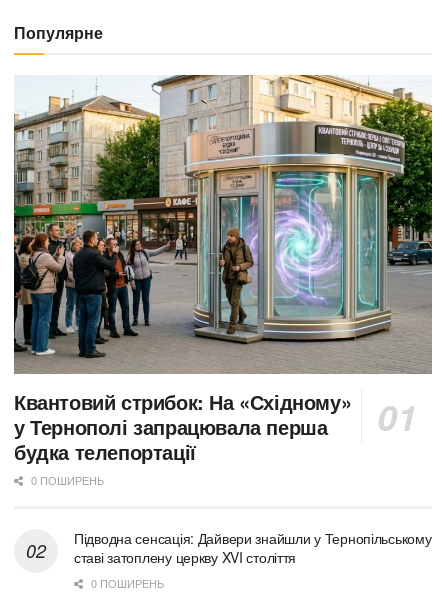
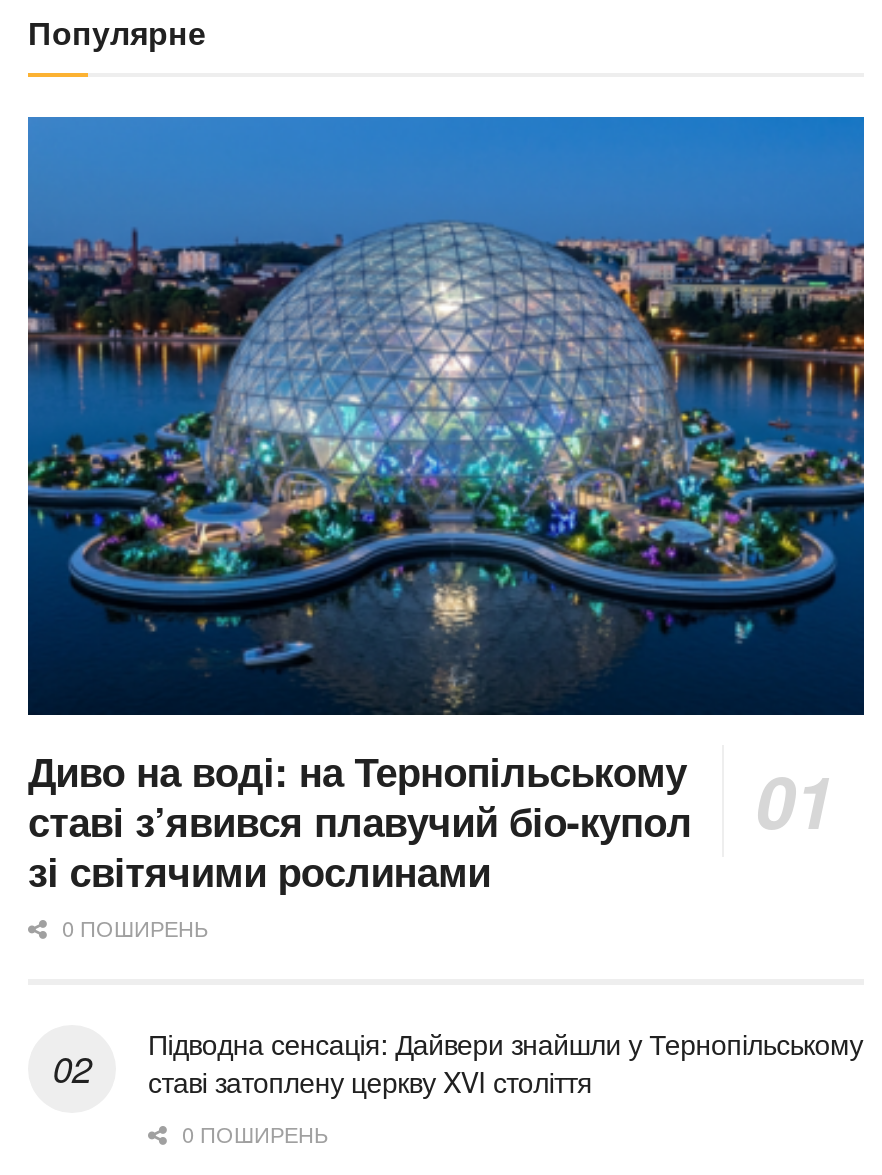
- [image]
- Квантовий стрибок: На «Східному»
- у Тернополі запрацювала перша
- будка телепортації
+ [image]
+ Диво на воді: на Тернопільському
+ ставі з’явився плавучий біо-купол
+ зі світячими рослинами
